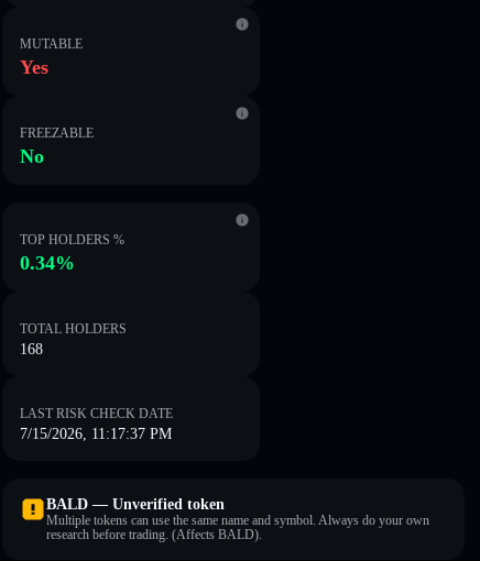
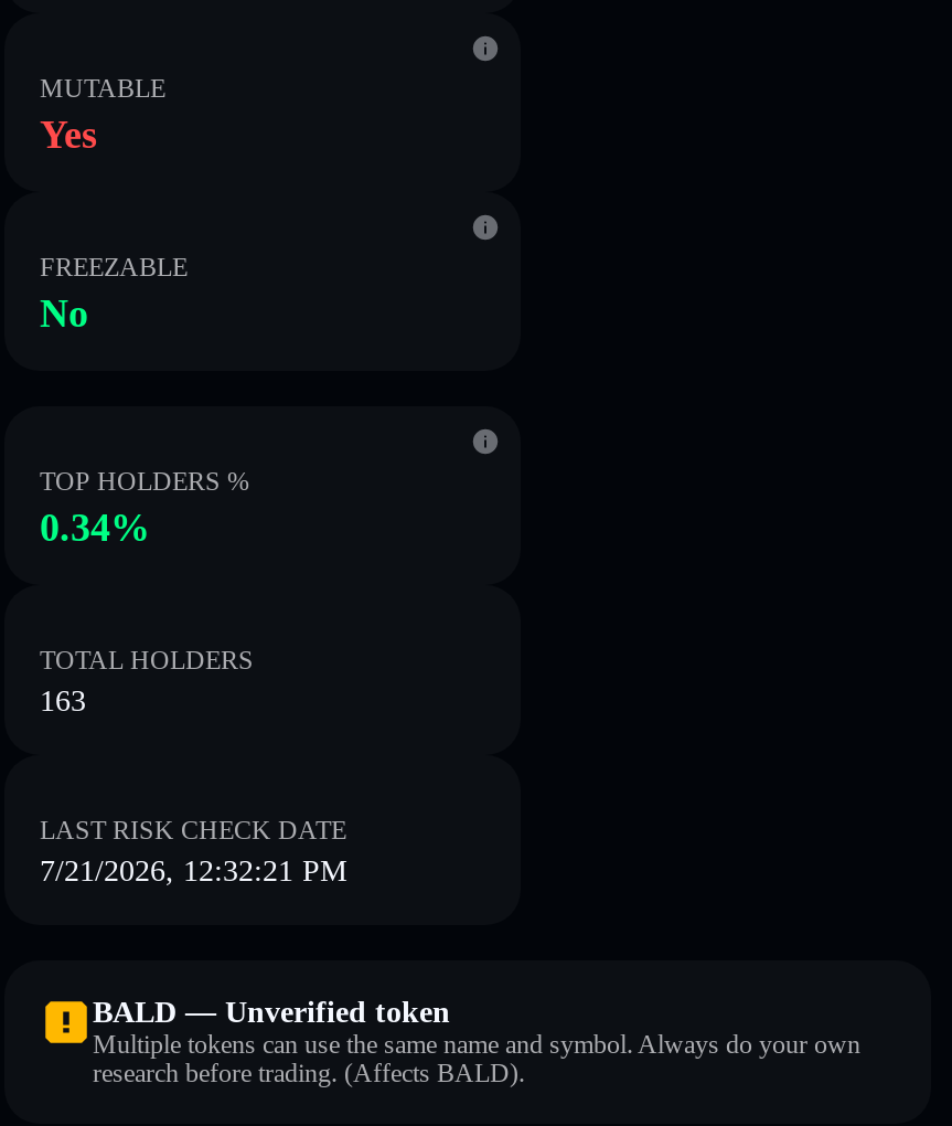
- 168
+ 163

- 7/15/2026, 11:17:37 PM
+ 7/21/2026, 12:32:21 PM
